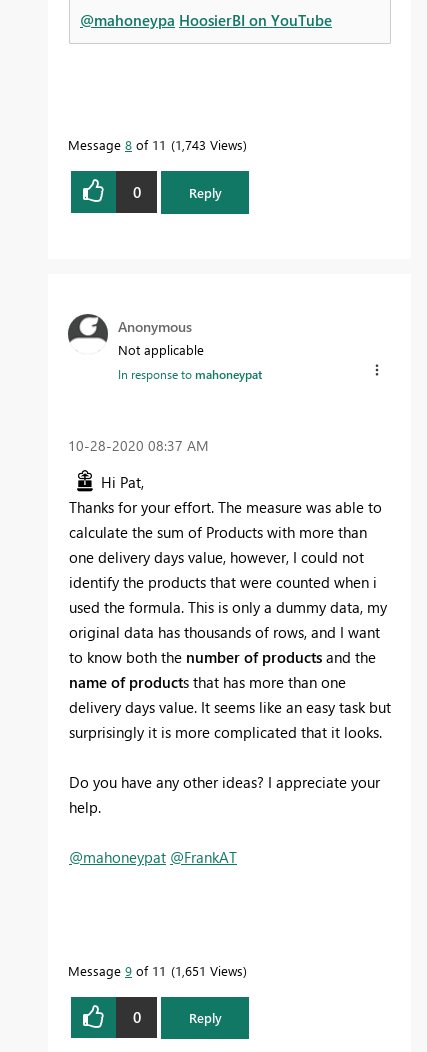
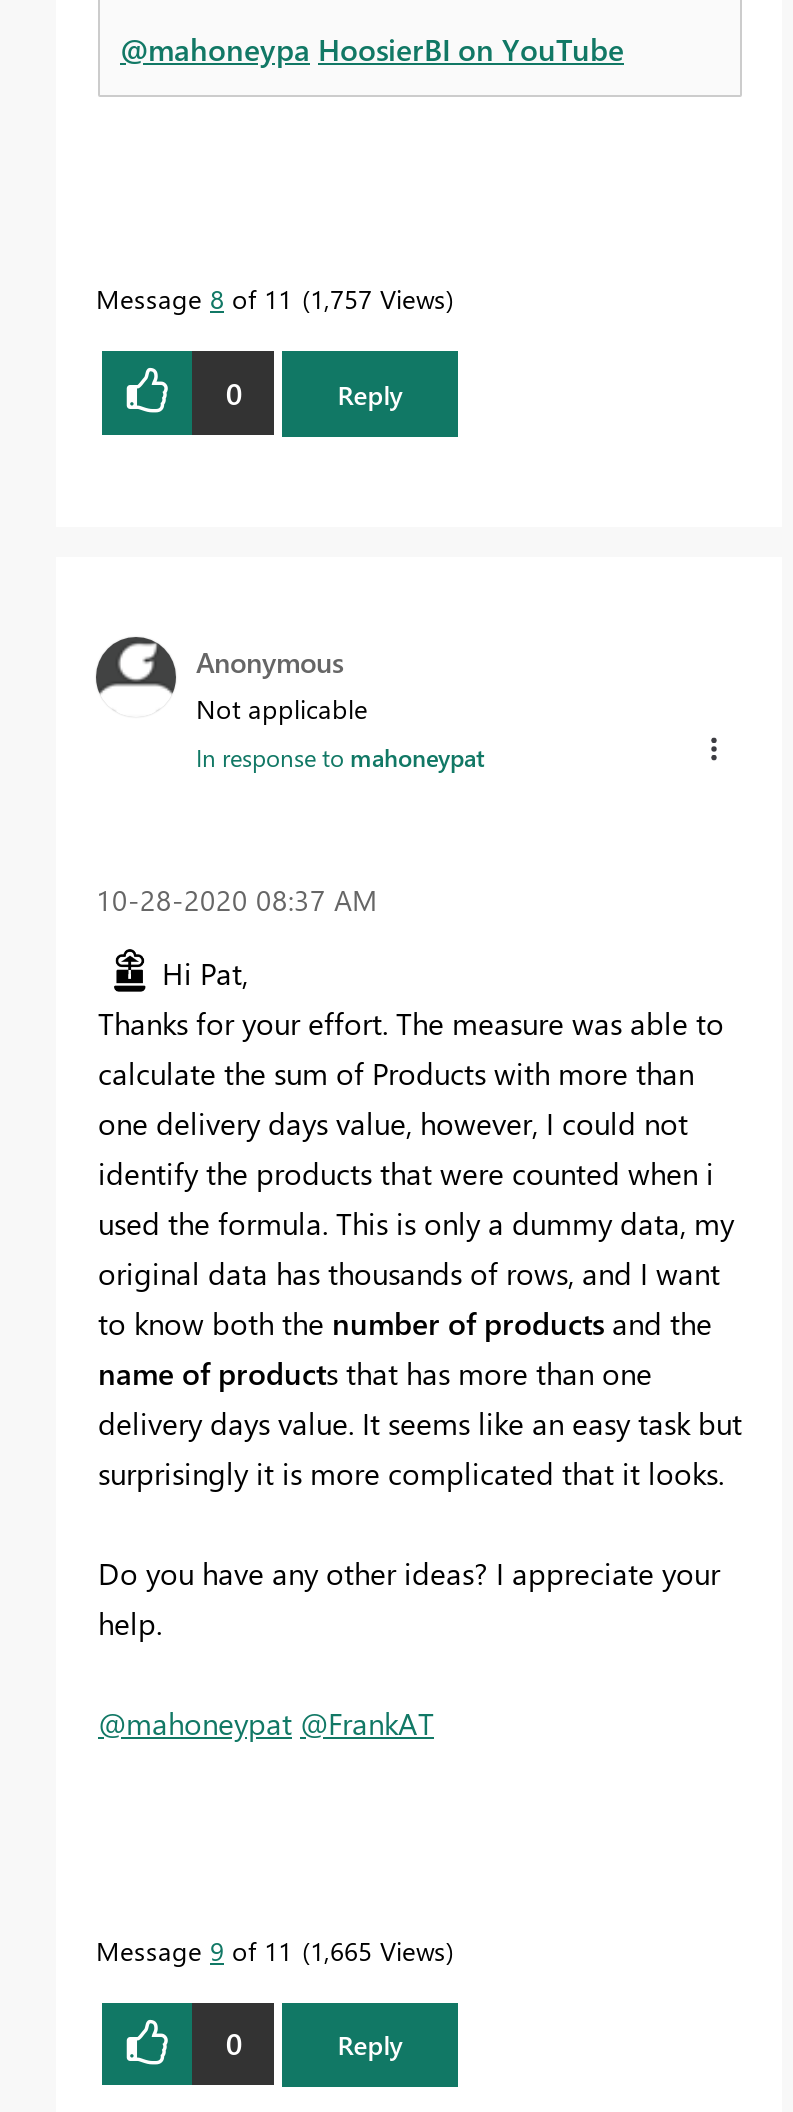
- Message 8 of 11 1,743 Views
+ Message 8 of 11 1,757 Views

- Message 9 of 11 1,651 Views
+ Message 9 of 11 1,665 Views
